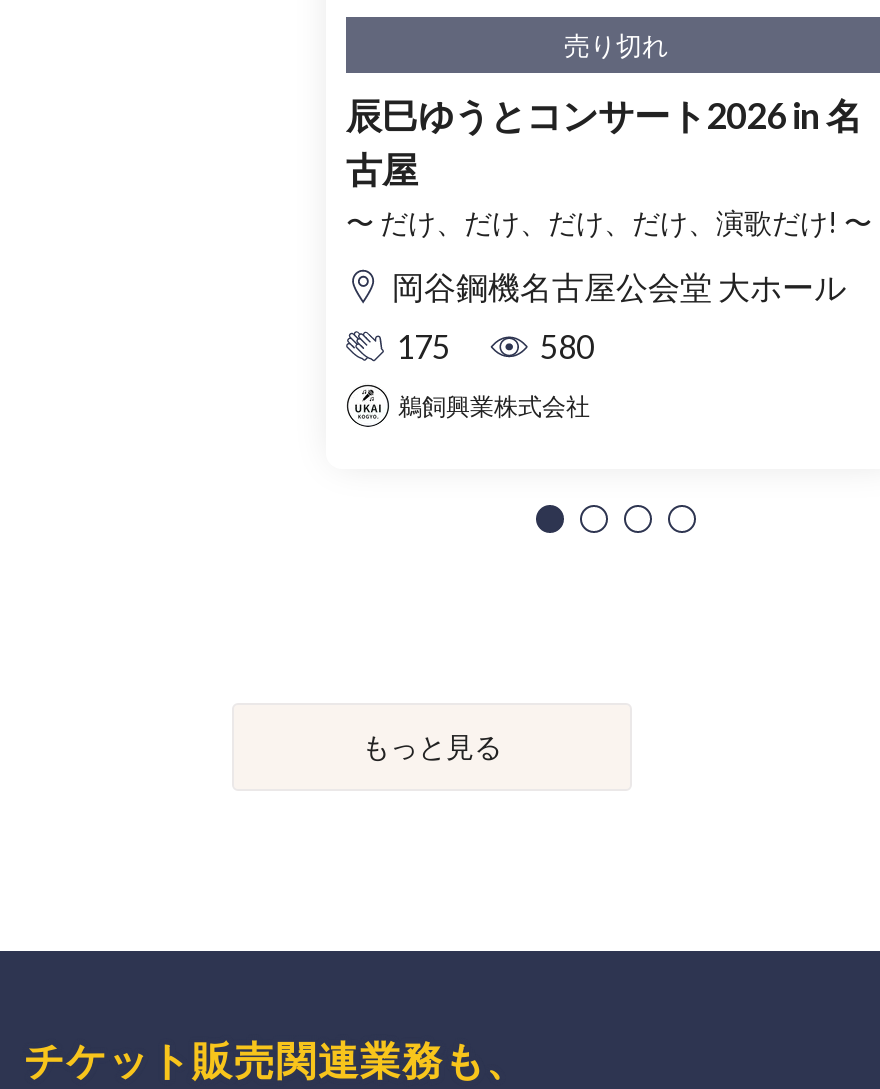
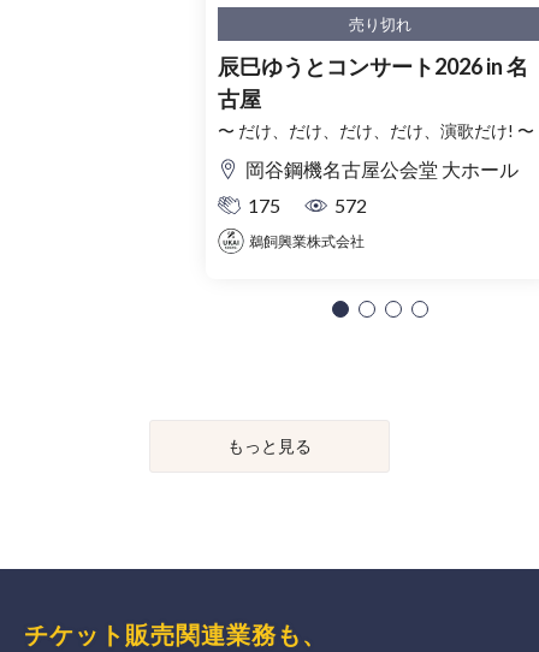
- 580
+ 572
